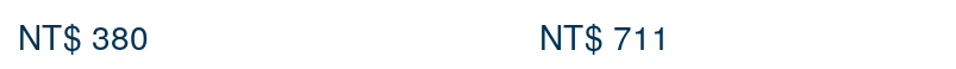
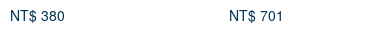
- NT$ 711
+ NT$ 701
